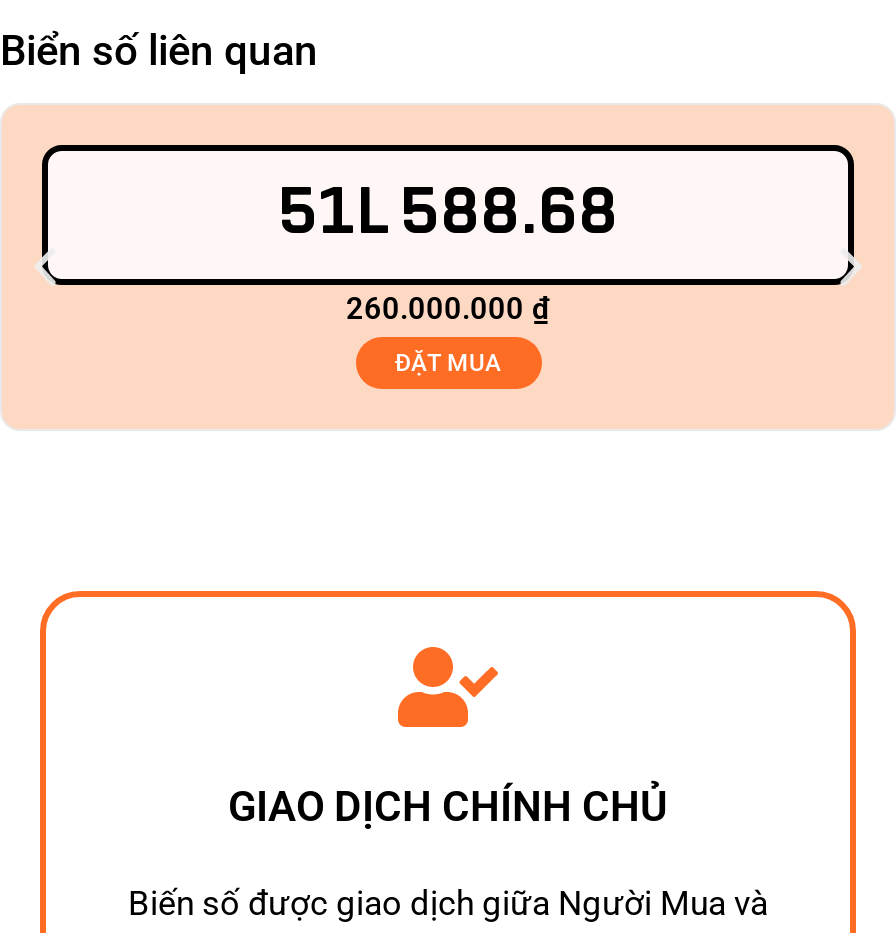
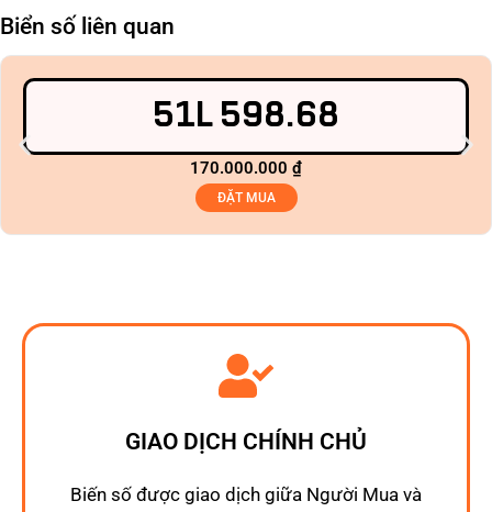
- 51L 588.68
+ 51L 598.68

- 260.000.000 ₫
+ 170.000.000 ₫
